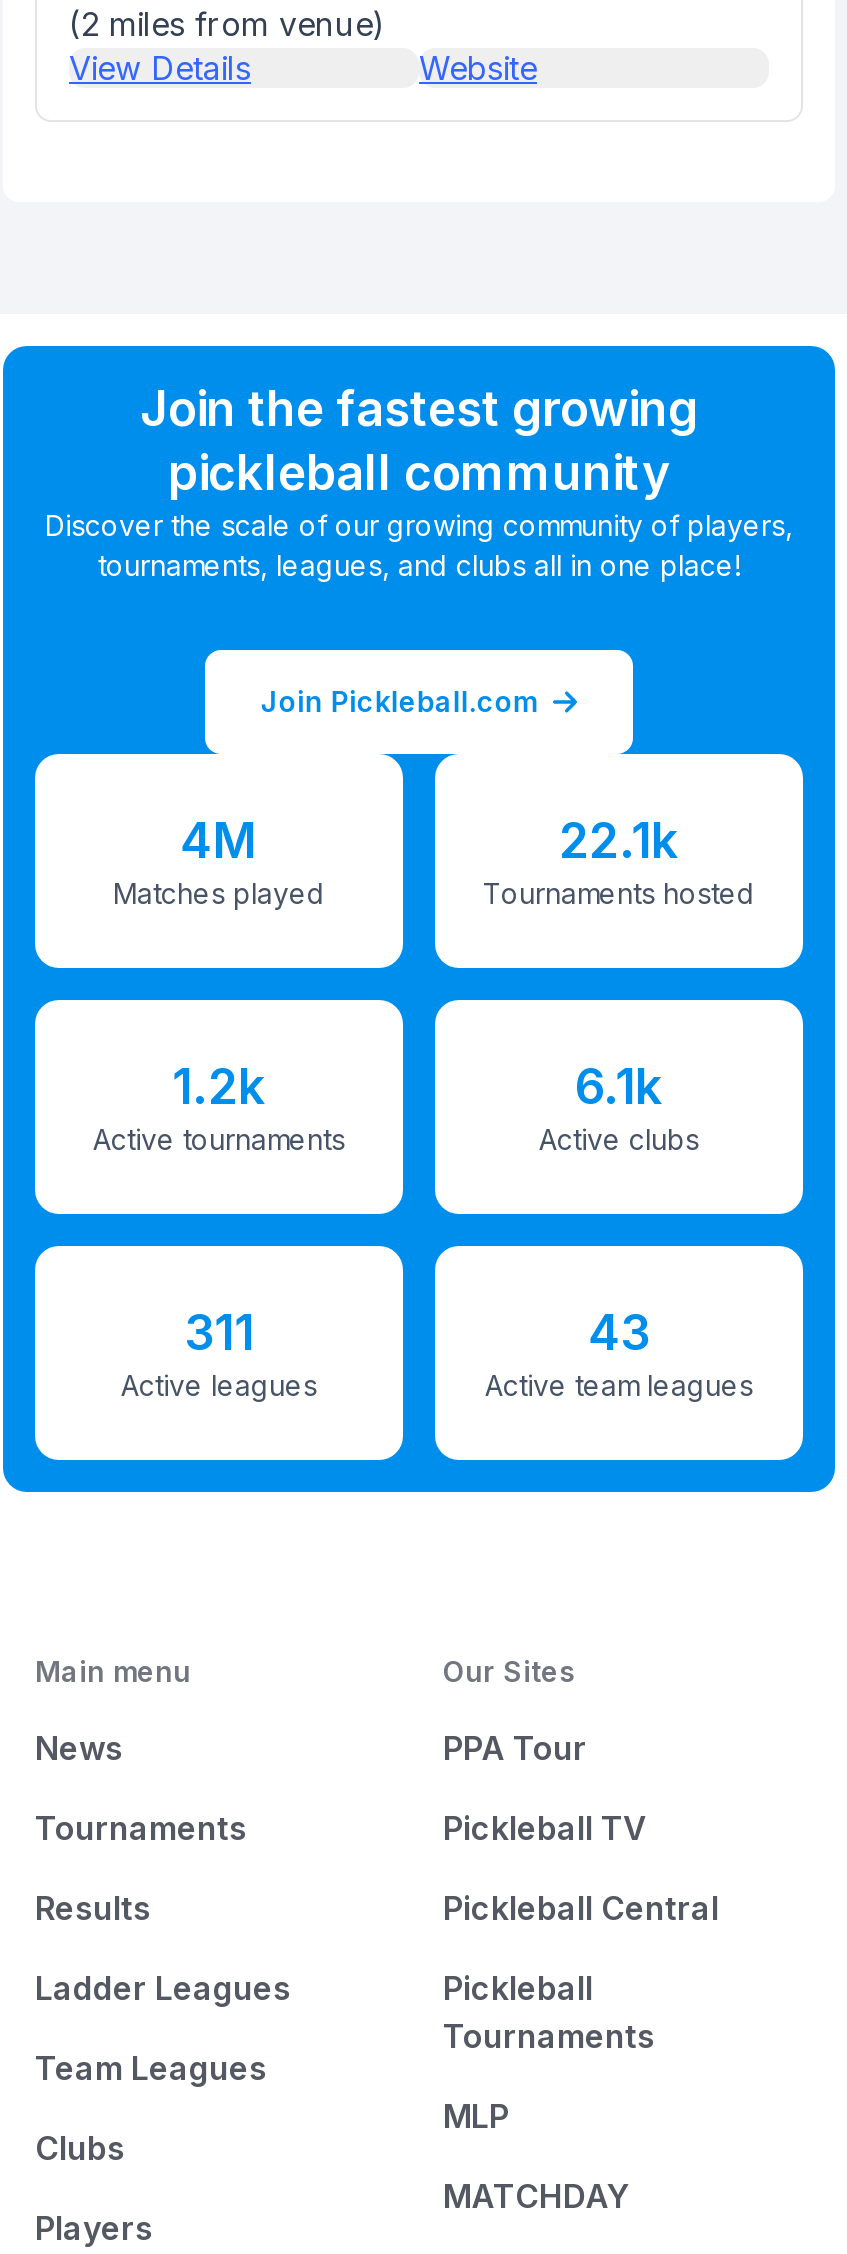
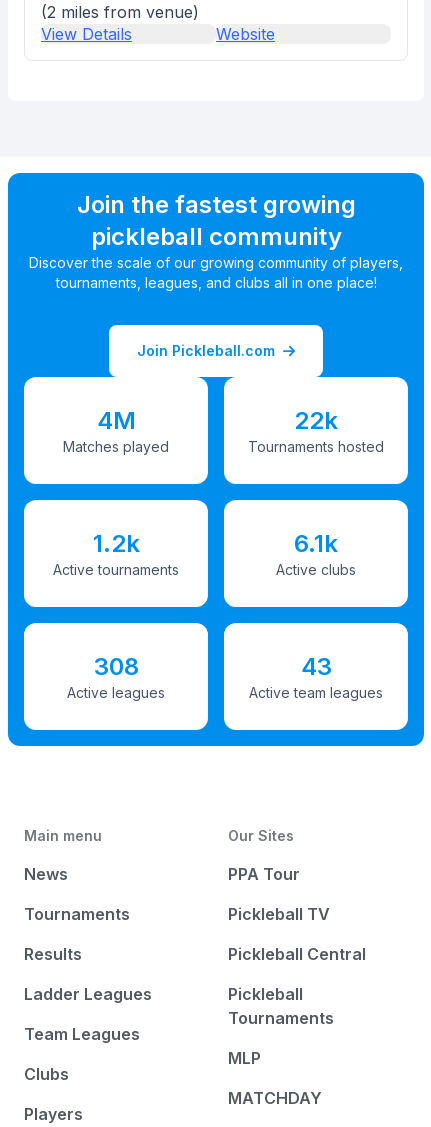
- 22.1k
+ 22k

- 311
+ 308
